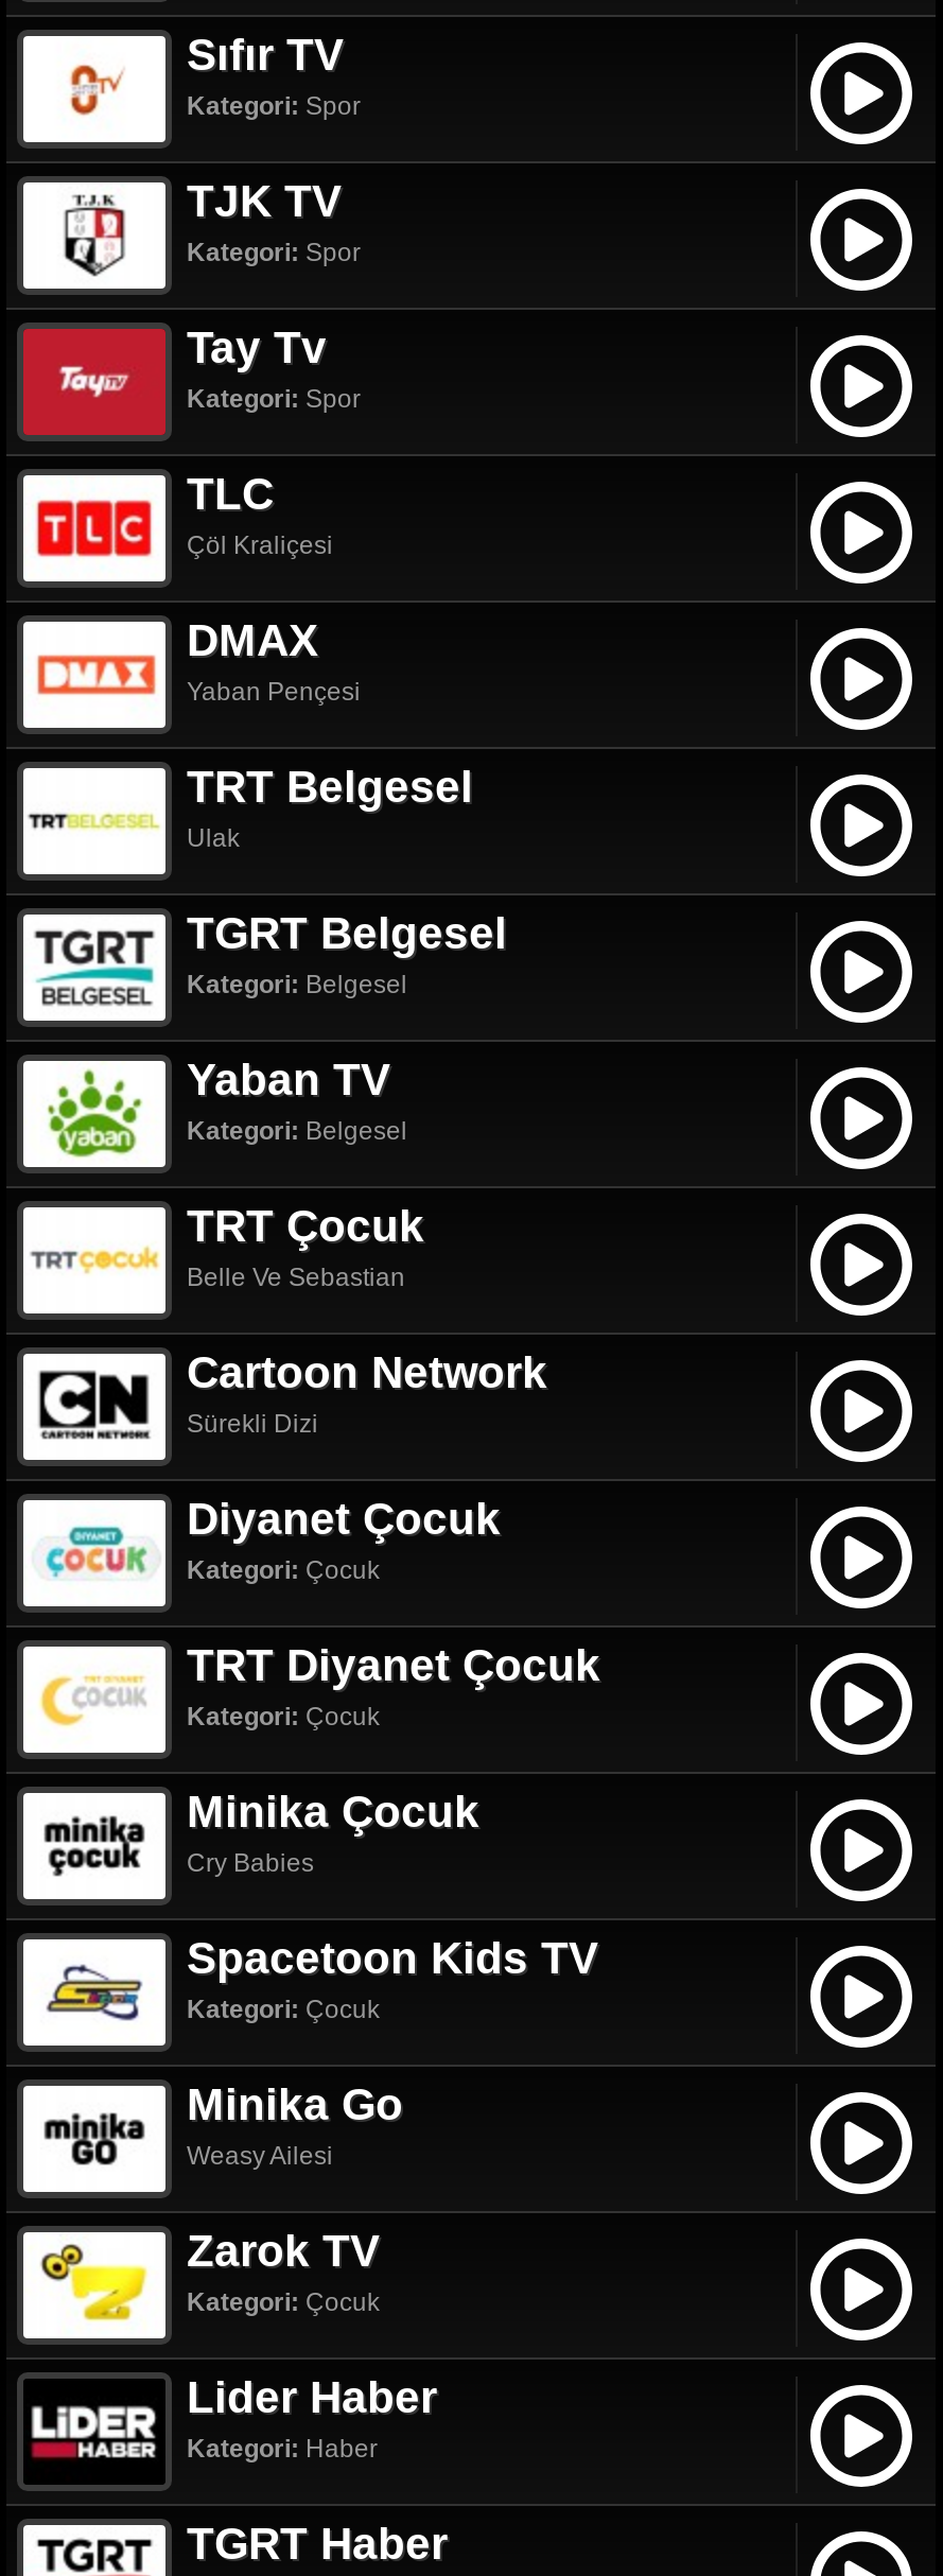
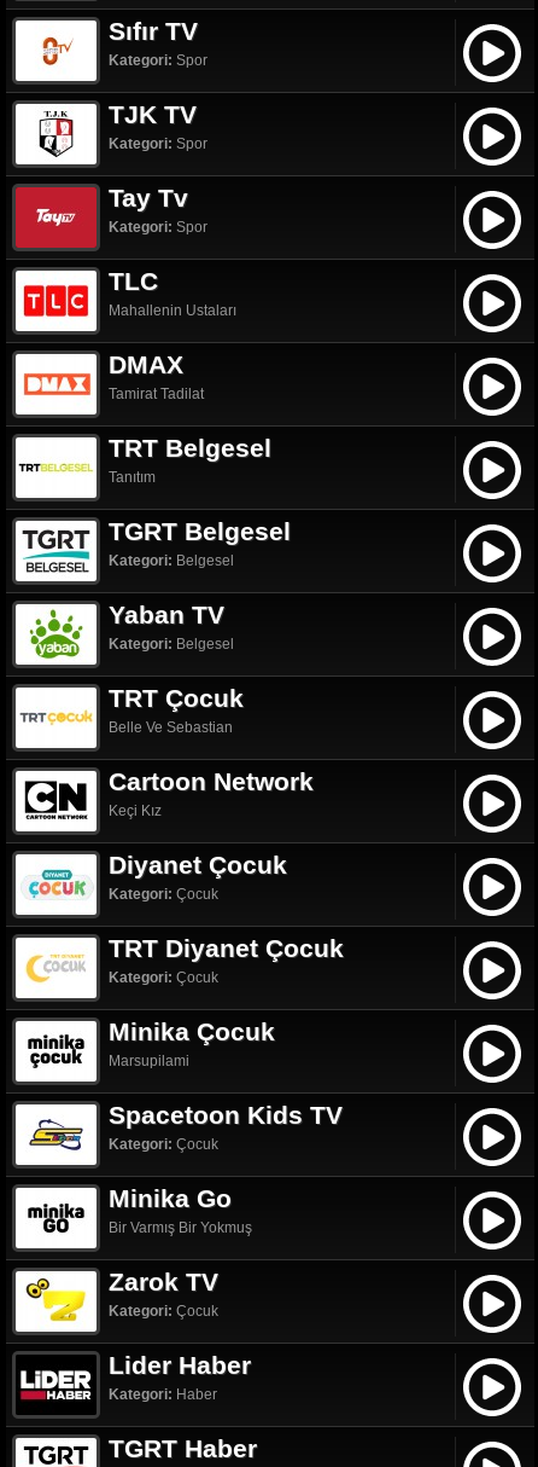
- Çöl Kraliçesi
+ Mahallenin Ustaları

- Yaban Pençesi
+ Tamirat Tadilat

- Ulak
+ Tanıtım

- Sürekli Dizi
+ Keçi Kız

- Cry Babies
+ Marsupilami

- Weasy Ailesi
+ Bir Varmış Bir Yokmuş
